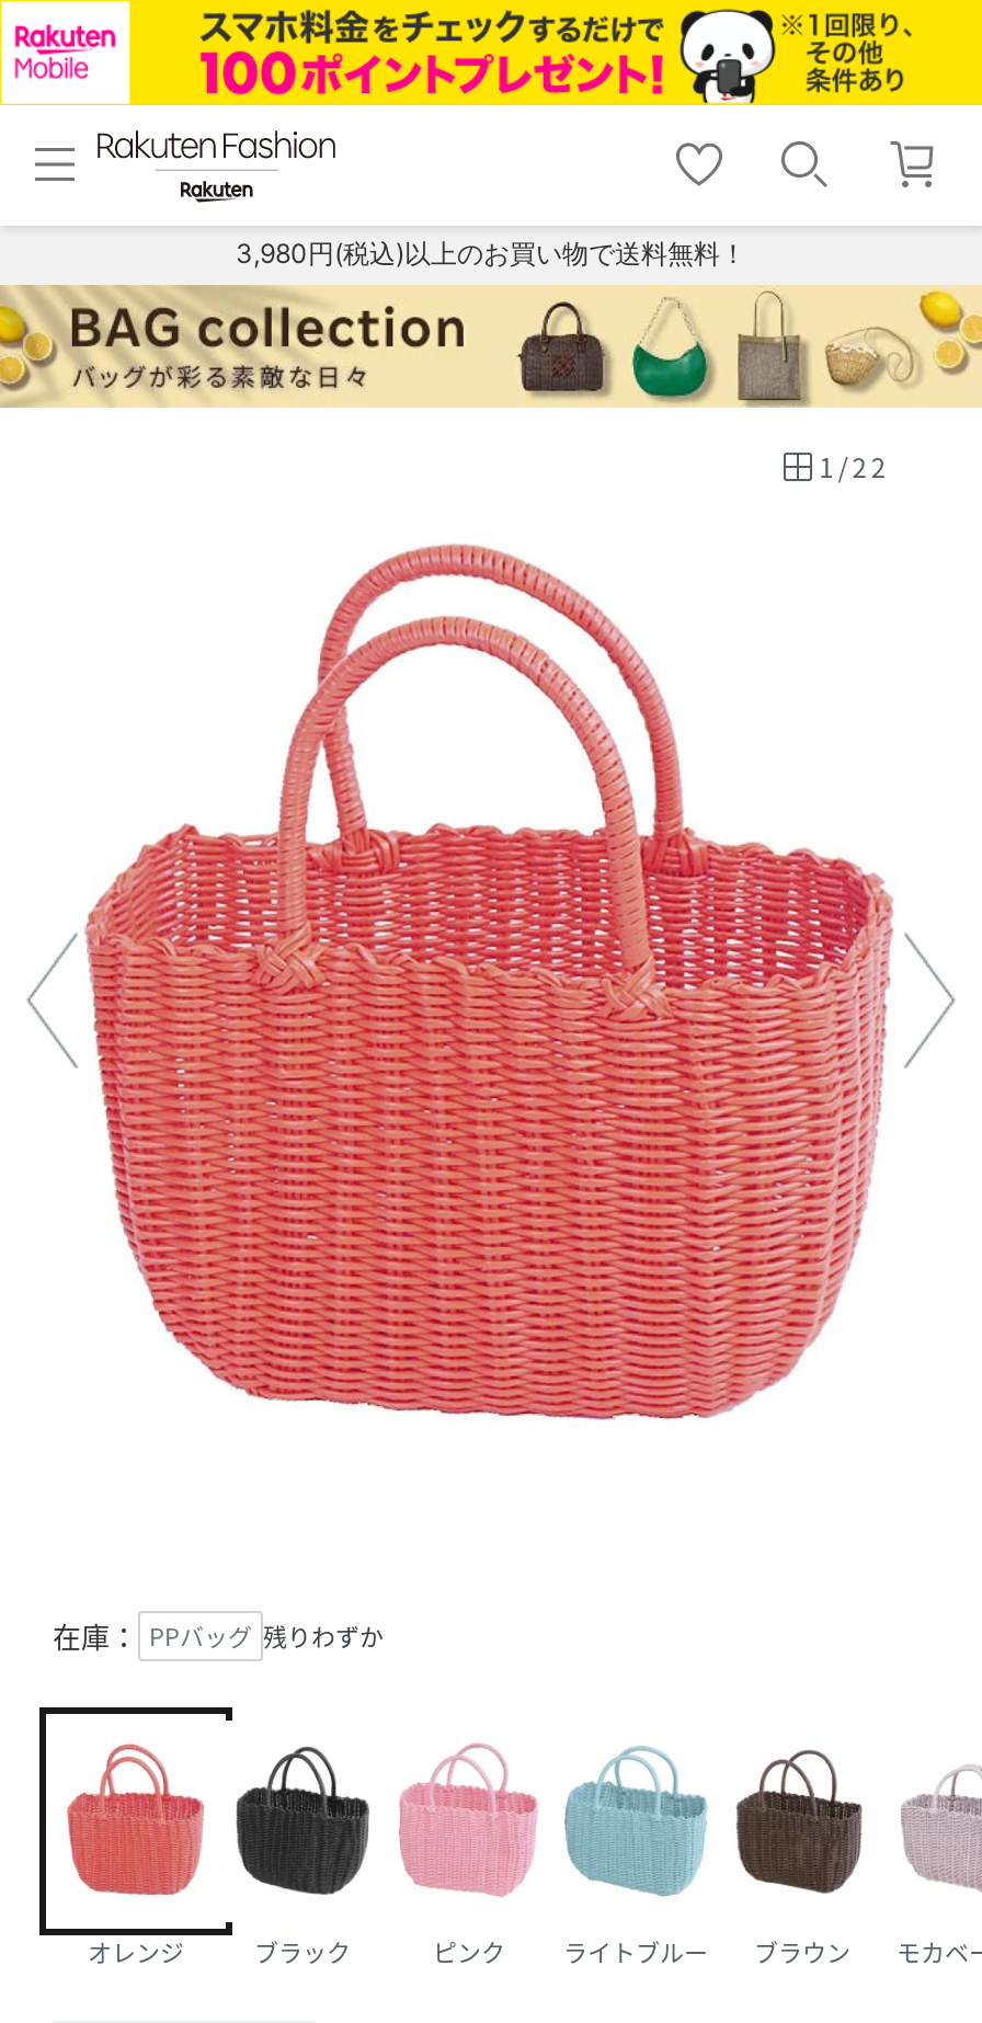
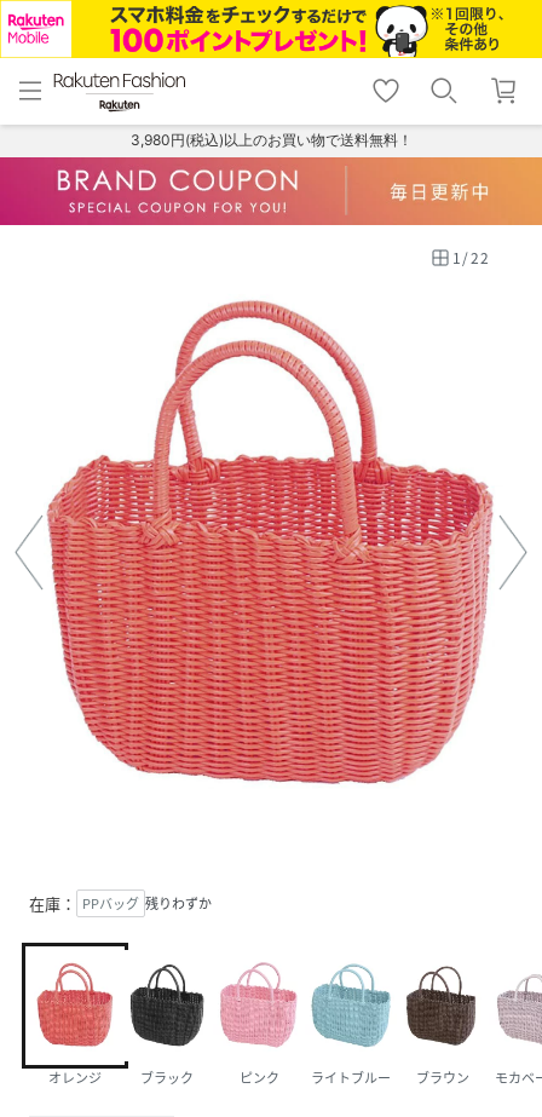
- [image]
+ [image]
